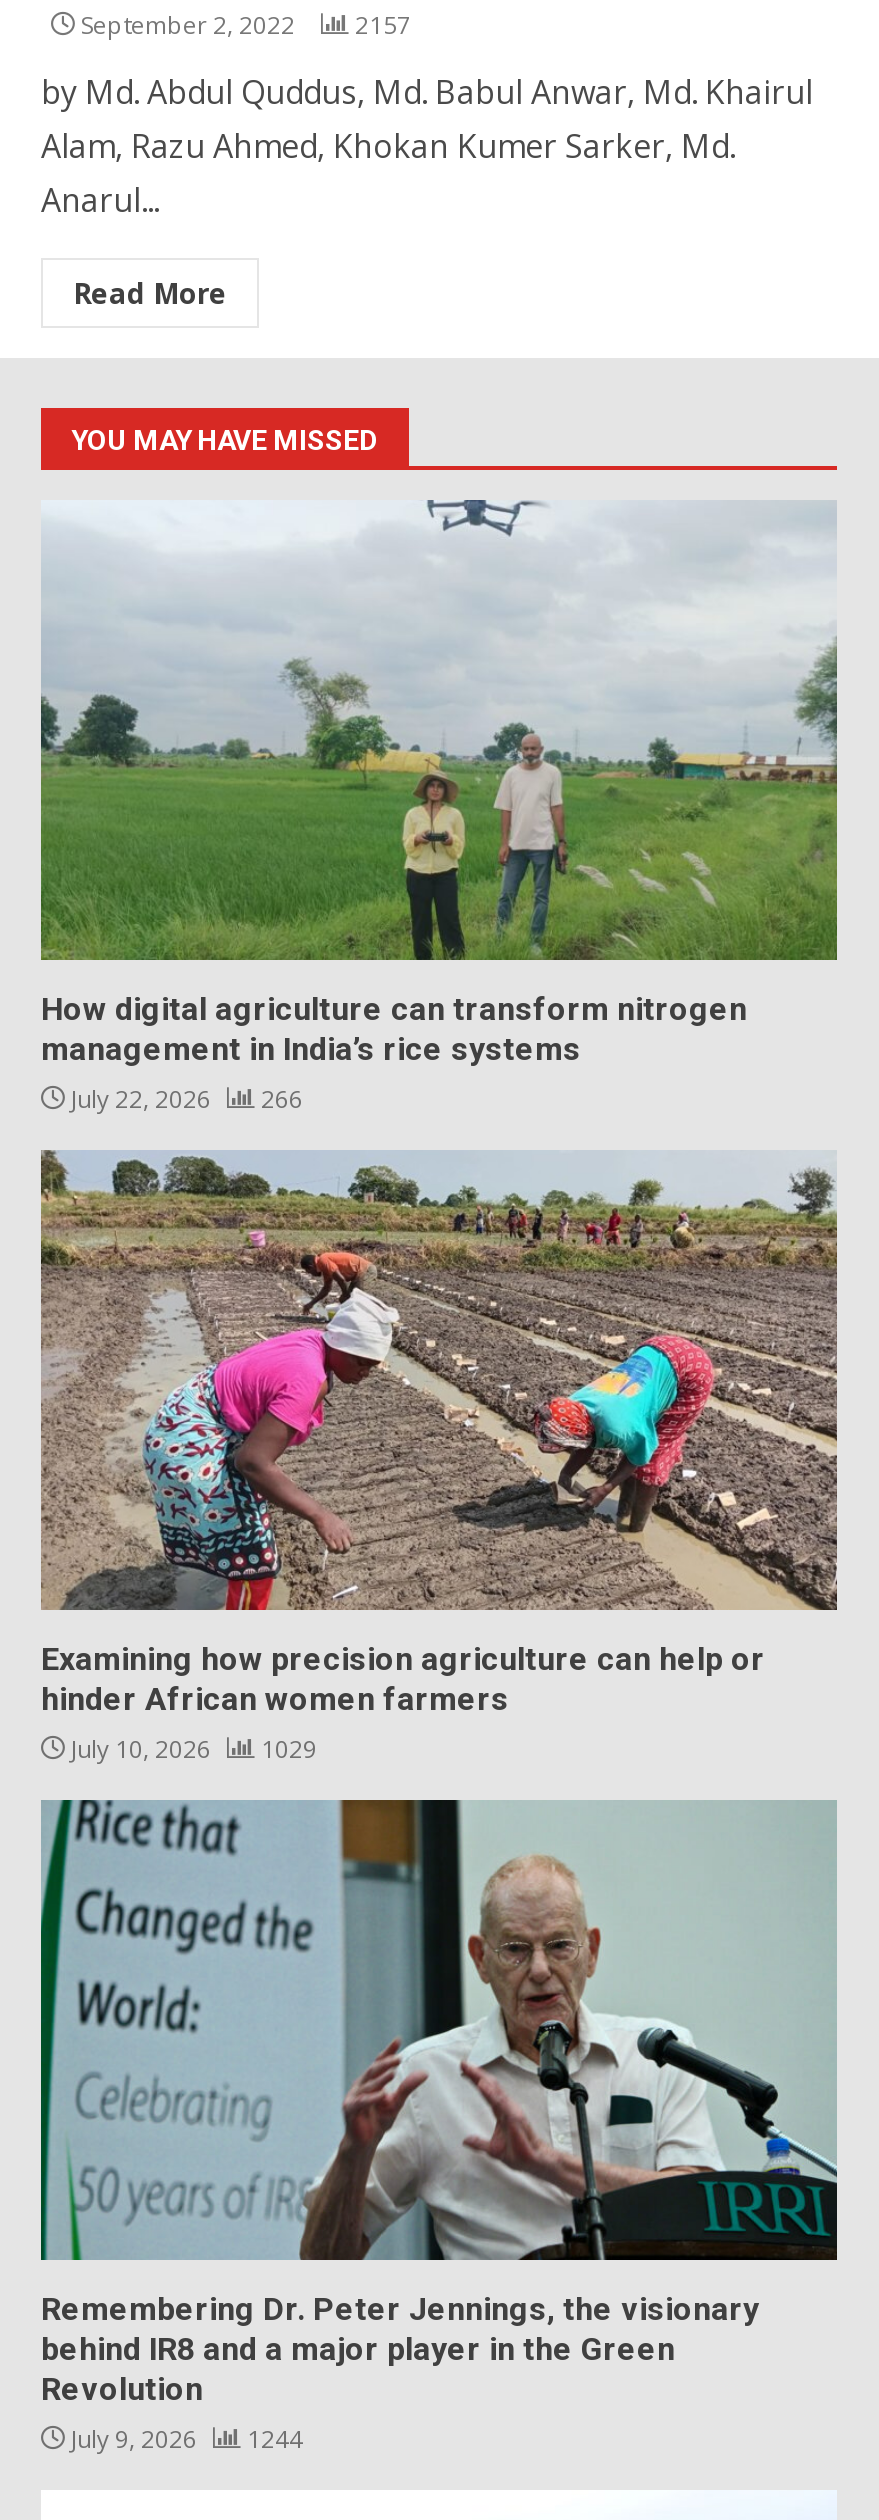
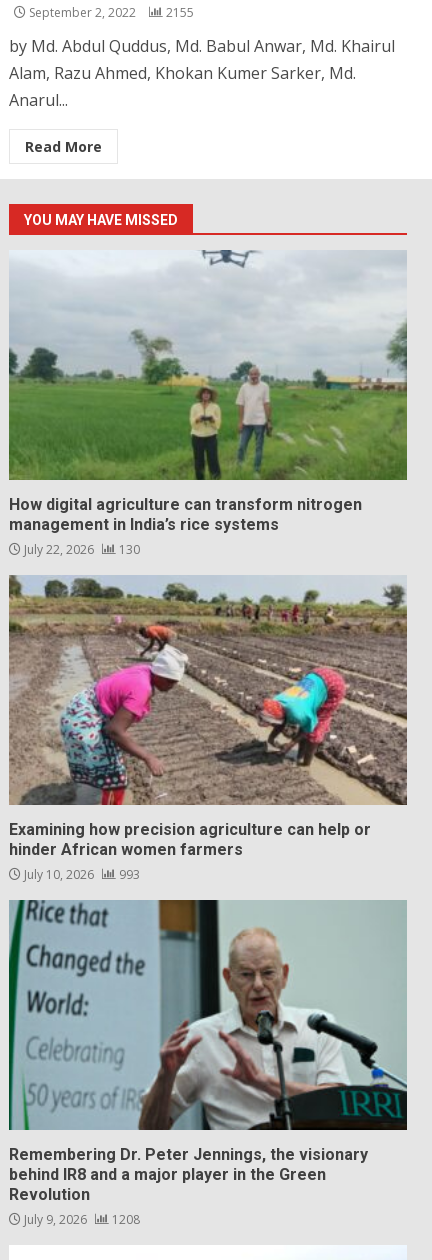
- September 2, 2022 2157
+ September 2, 2022 2155

- July 22, 2026 266
+ July 22, 2026 130

- July 10, 2026 1029
+ July 10, 2026 993

- July 9, 2026 1244
+ July 9, 2026 1208
